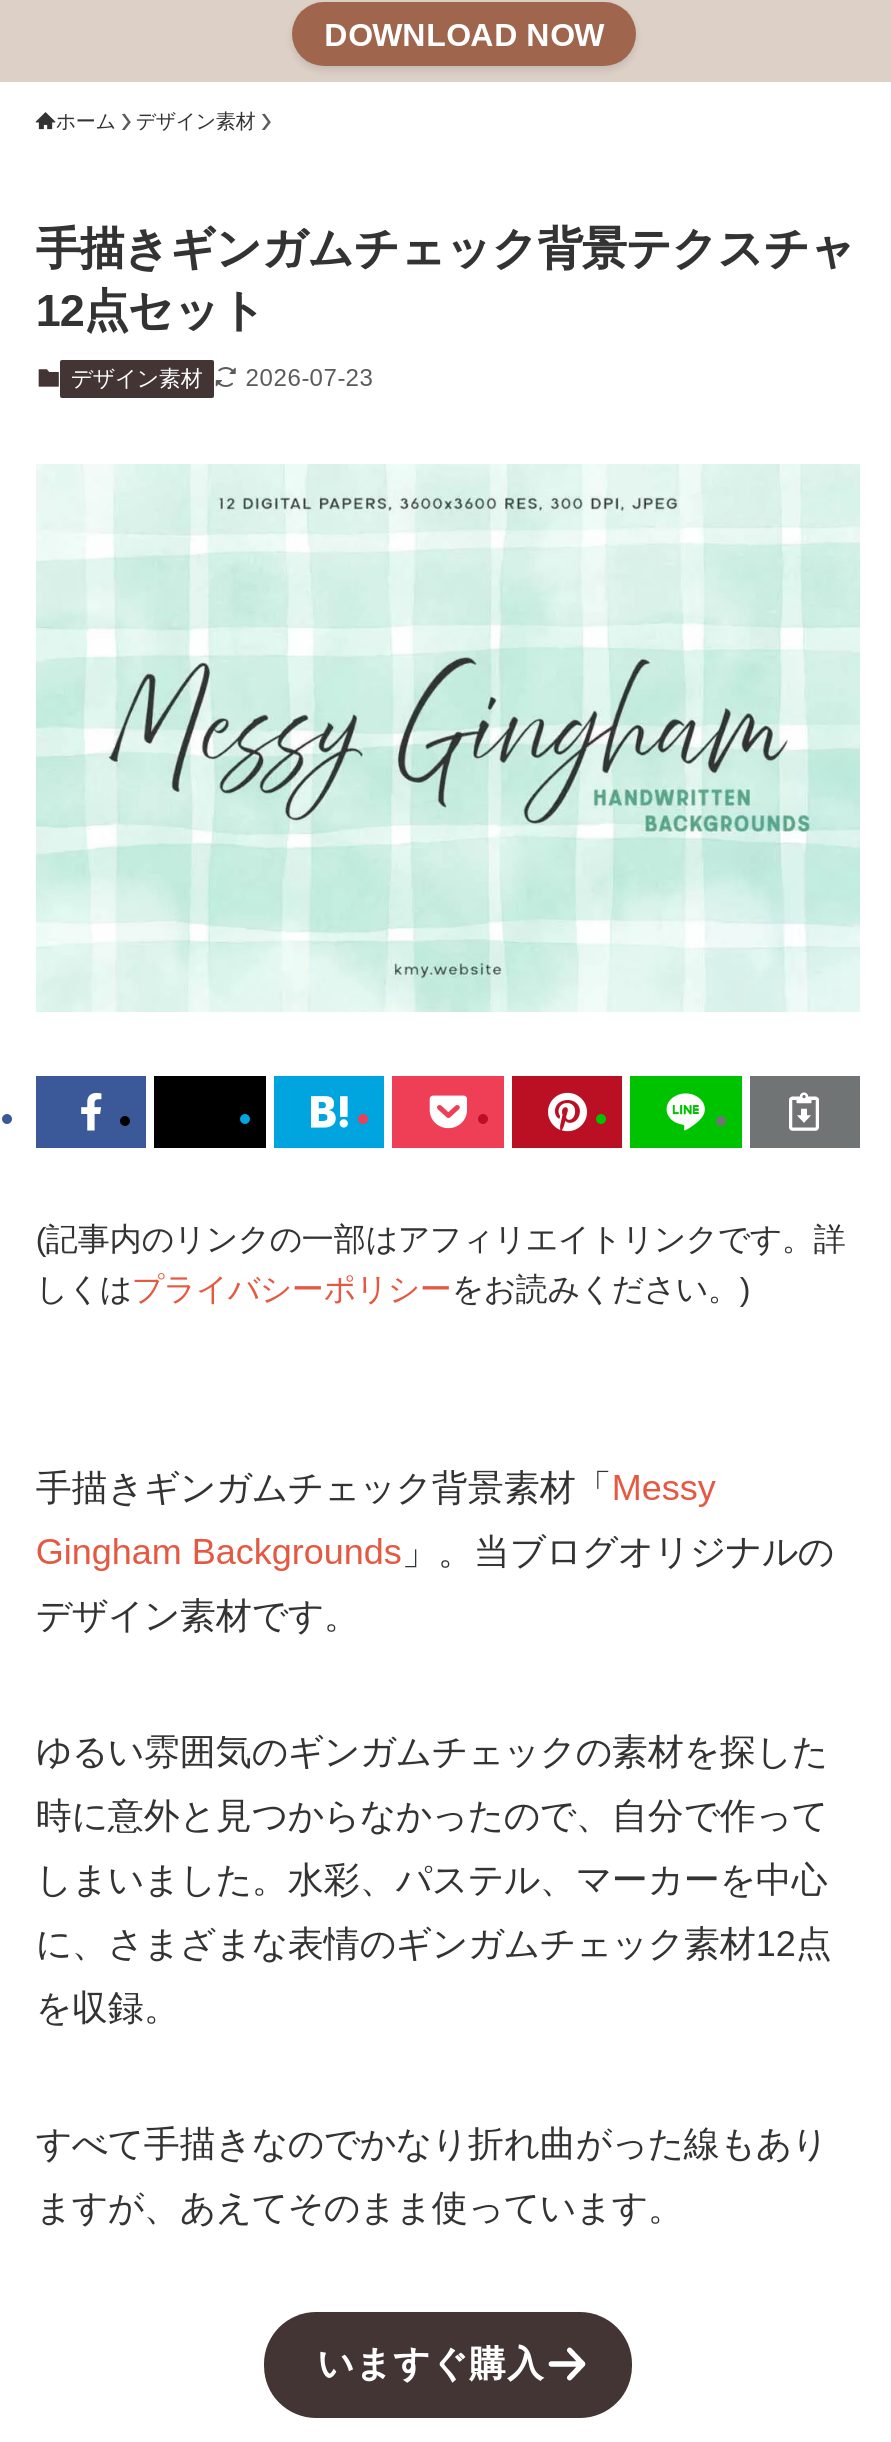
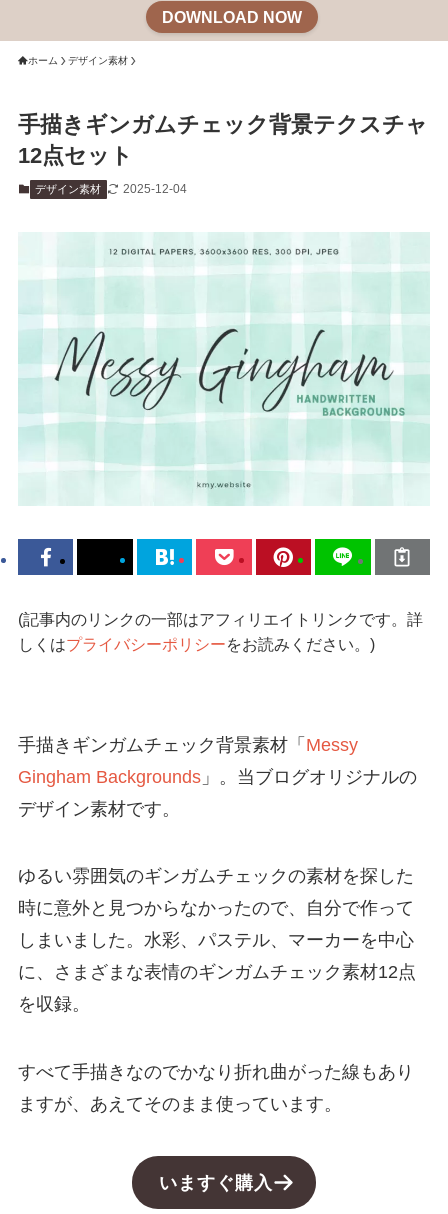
- デザイン素材 2026-07-23
+ デザイン素材 2025-12-04
